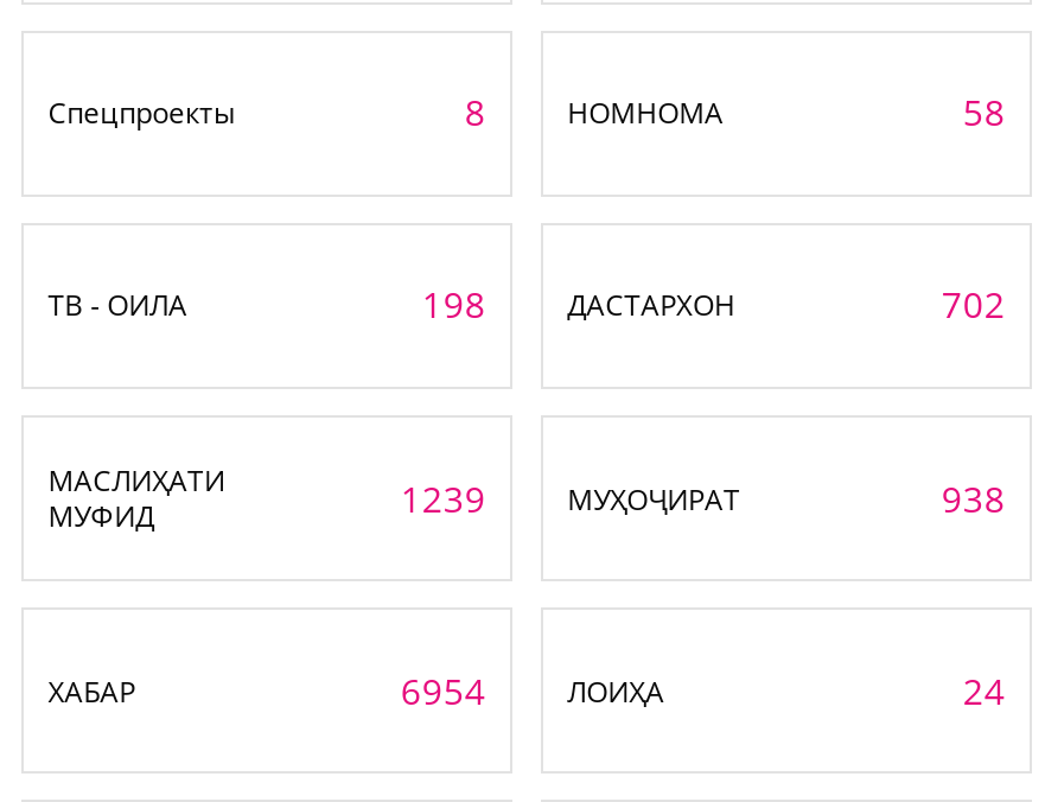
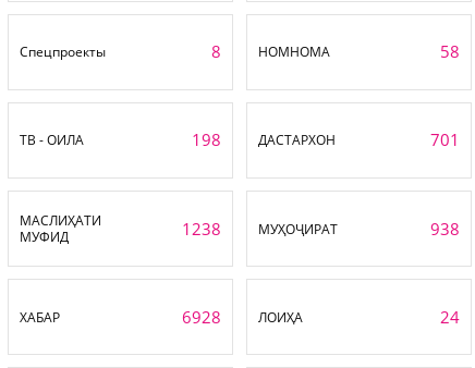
- 702
+ 701

- 1239
+ 1238

- 6954
+ 6928
